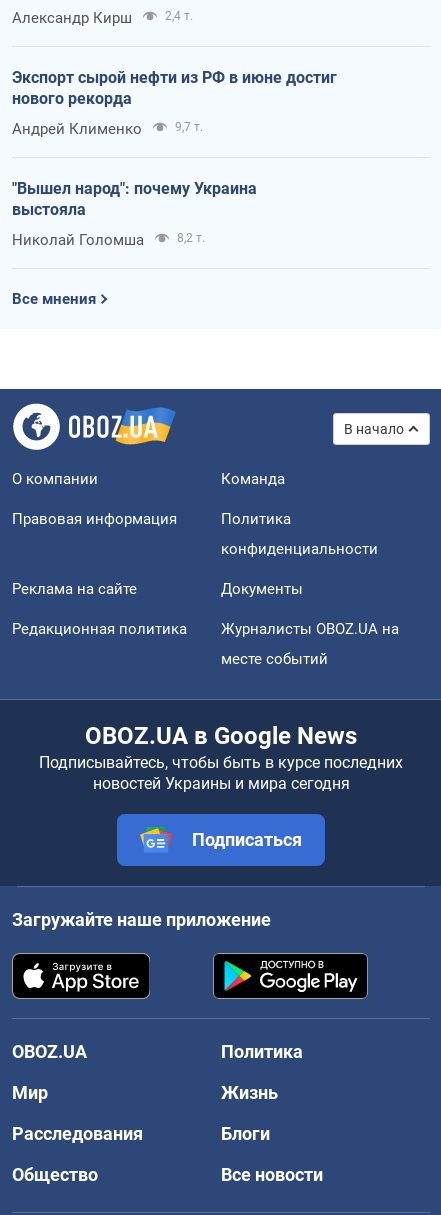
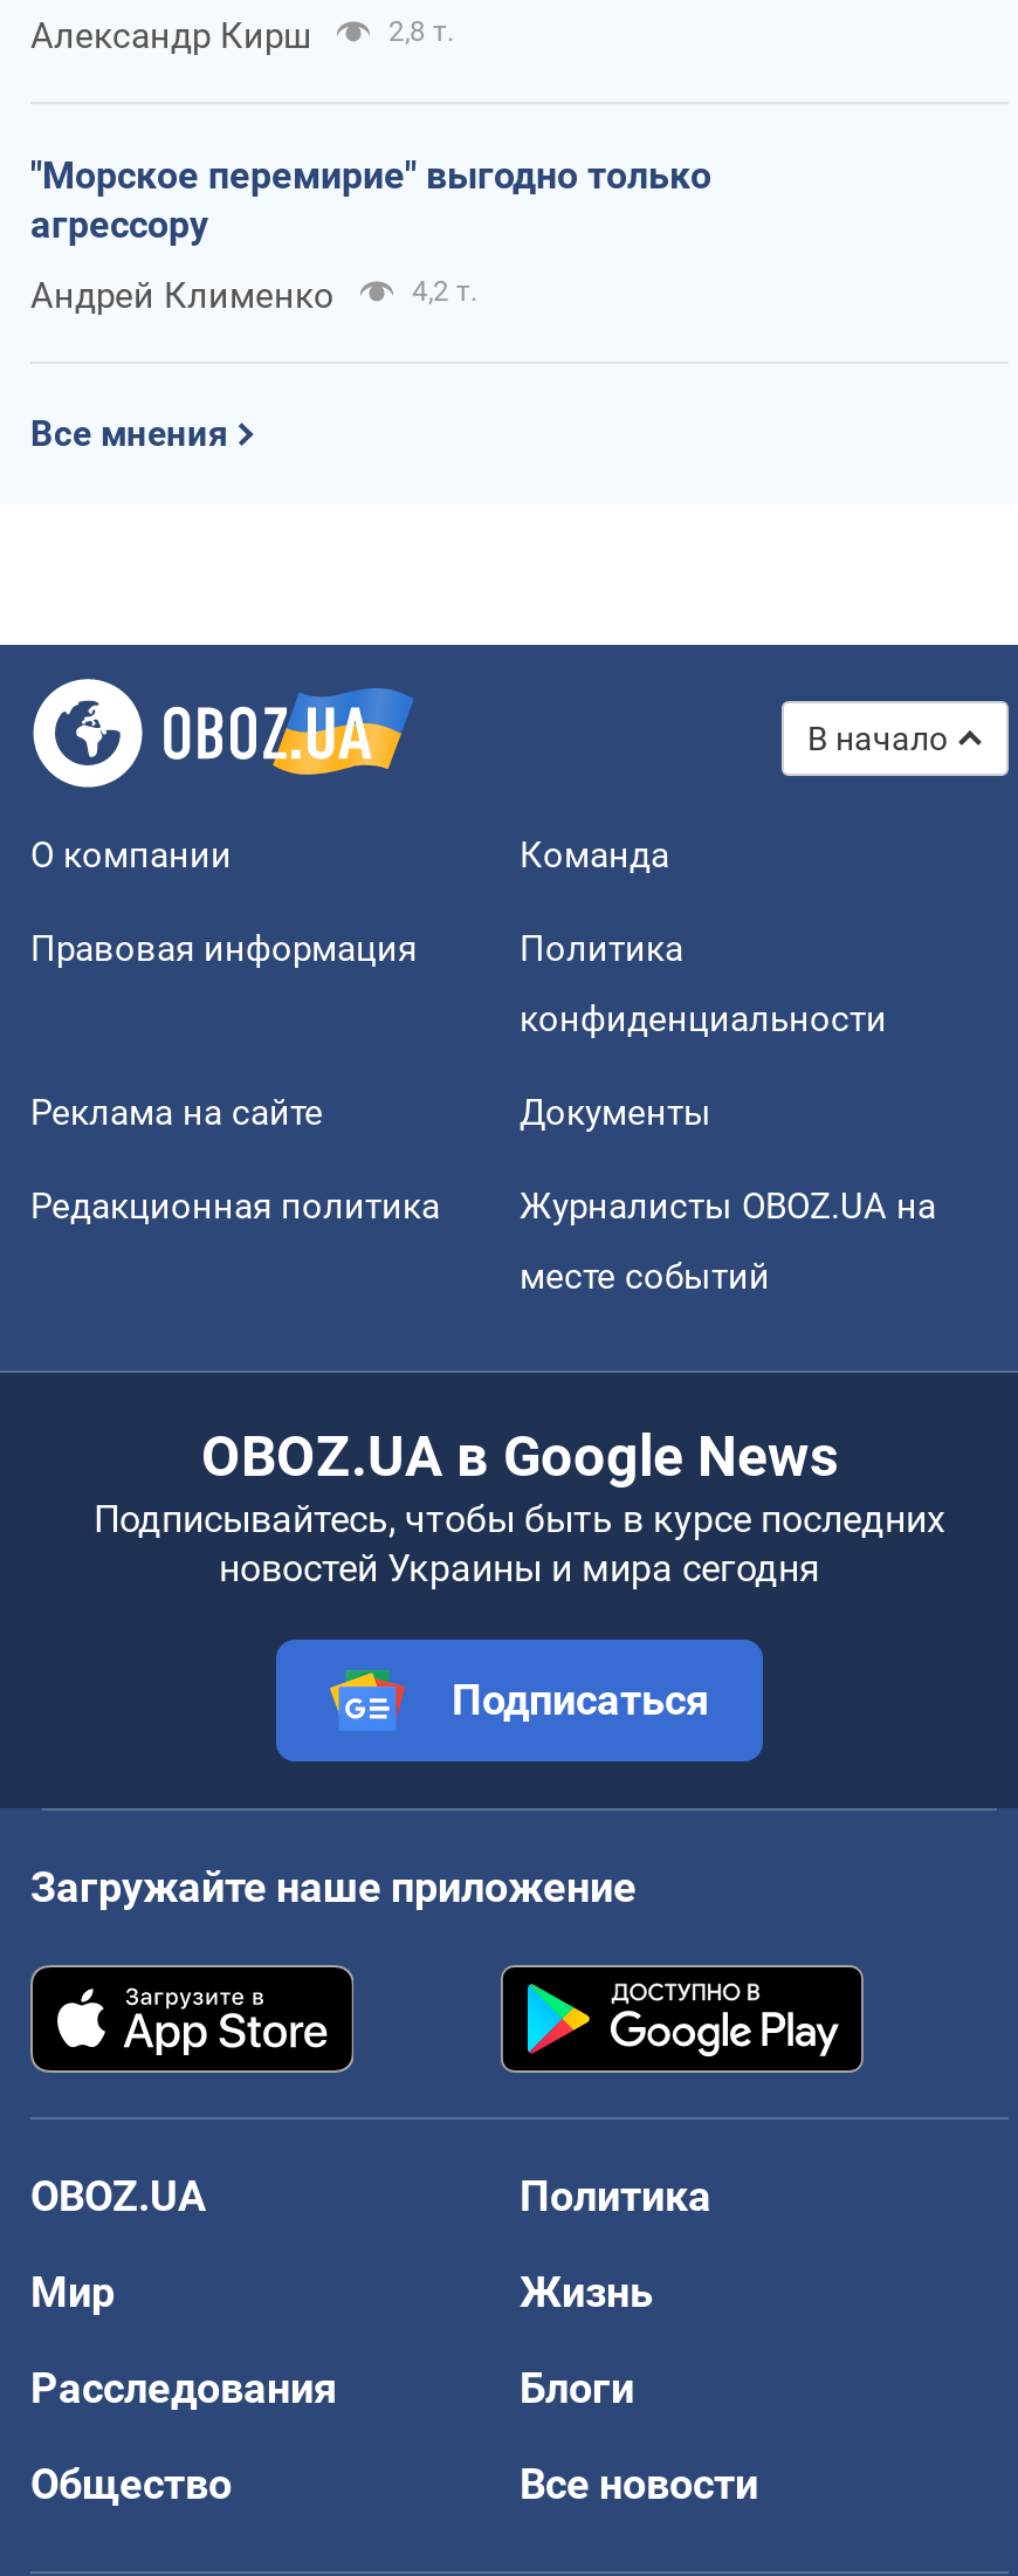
- 2,4 т.
+ 2,8 т.

- Экспорт сырой нефти из РФ в июне достиг
- нового рекорда
+ "Морское перемирие" выгодно только
+ агрессору

- 9,7 т.
- "Вышел народ": почему Украина
- выстояла
- Николай Голомша
- 8,2 т.
+ 4,2 т.
